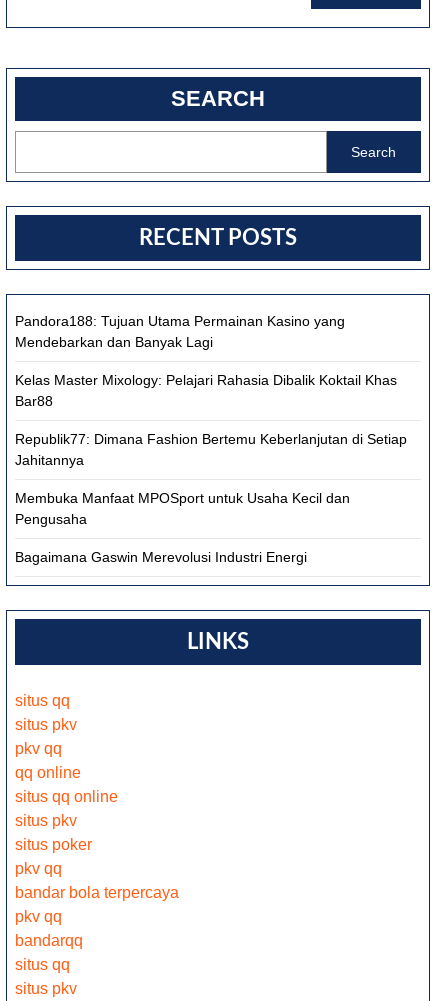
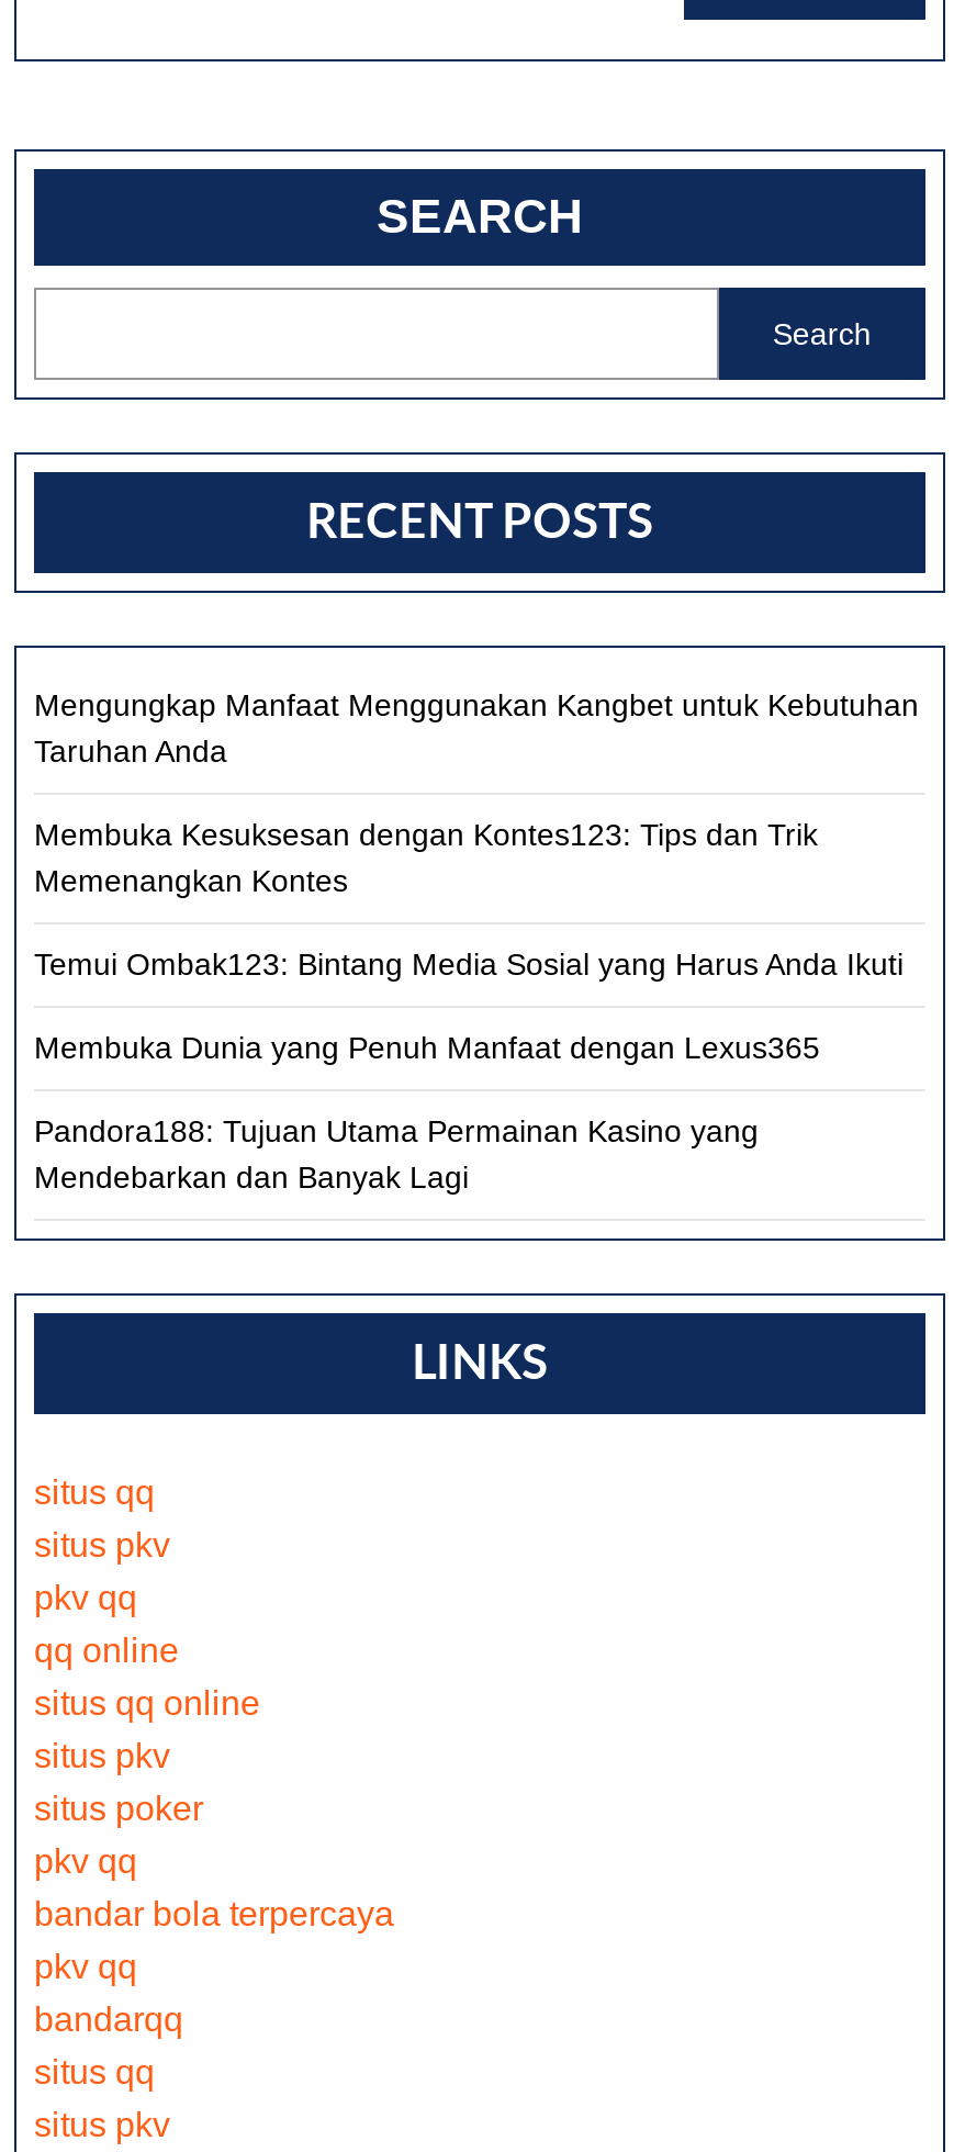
+ Mengungkap Manfaat Menggunakan Kangbet untuk Kebutuhan
+ Taruhan Anda
+ Membuka Kesuksesan dengan Kontes123: Tips dan Trik
+ Memenangkan Kontes
+ Temui Ombak123: Bintang Media Sosial yang Harus Anda Ikuti
+ Membuka Dunia yang Penuh Manfaat dengan Lexus365

moved down: Pandora188: Tujuan Utama Permainan Kasino yang | Mendebarkan dan Banyak Lagi

- Kelas Master Mixology: Pelajari Rahasia Dibalik Koktail Khas
- Bar88
- Republik77: Dimana Fashion Bertemu Keberlanjutan di Setiap
- Jahitannya
- Membuka Manfaat MPOSport untuk Usaha Kecil dan
- Pengusaha
- Bagaimana Gaswin Merevolusi Industri Energi
